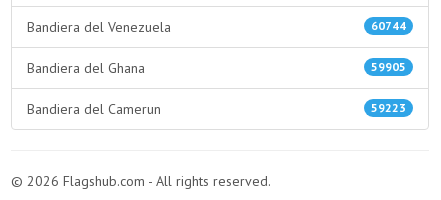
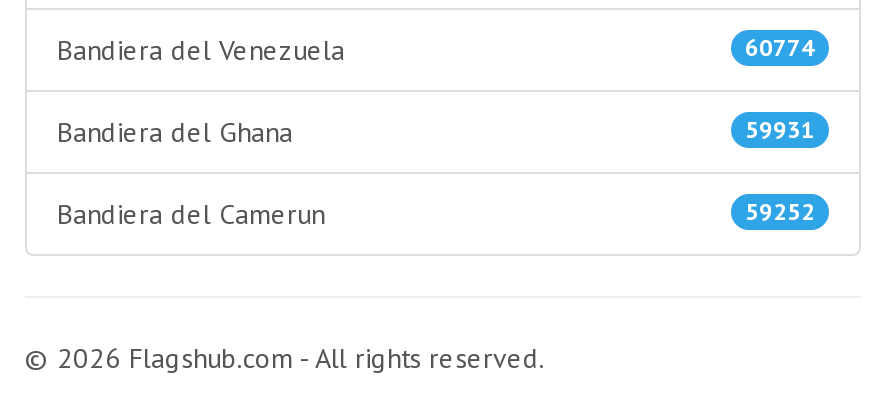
- 60744
+ 60774

- 59905
+ 59931

- 59223
+ 59252
